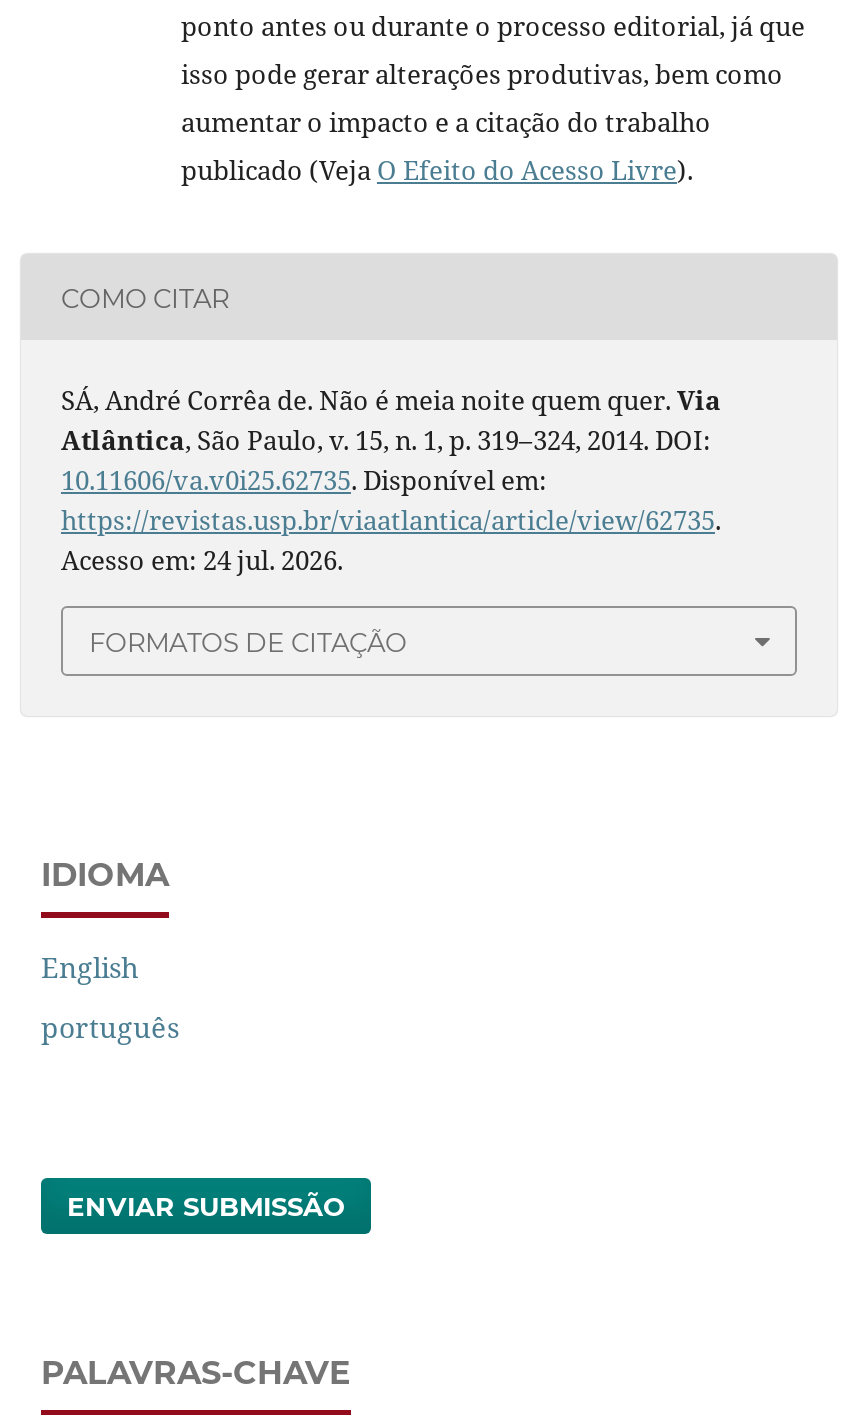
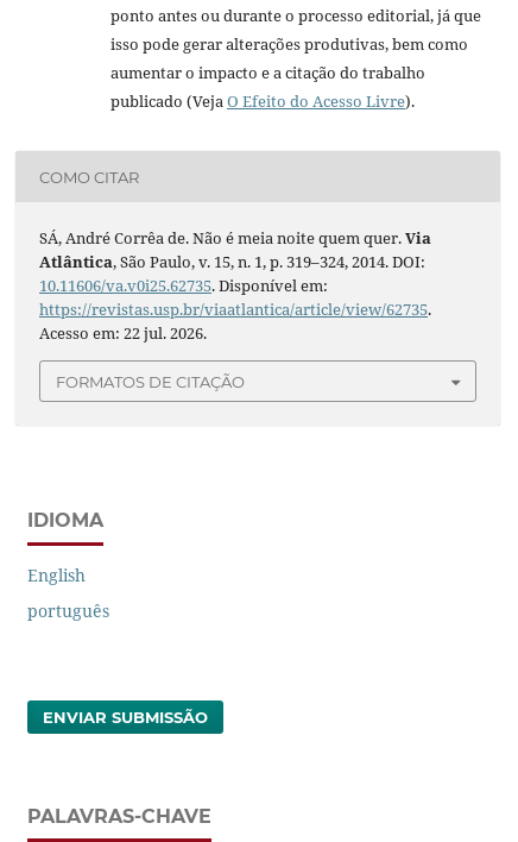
- Acesso em: 24 jul. 2026.
+ Acesso em: 22 jul. 2026.
